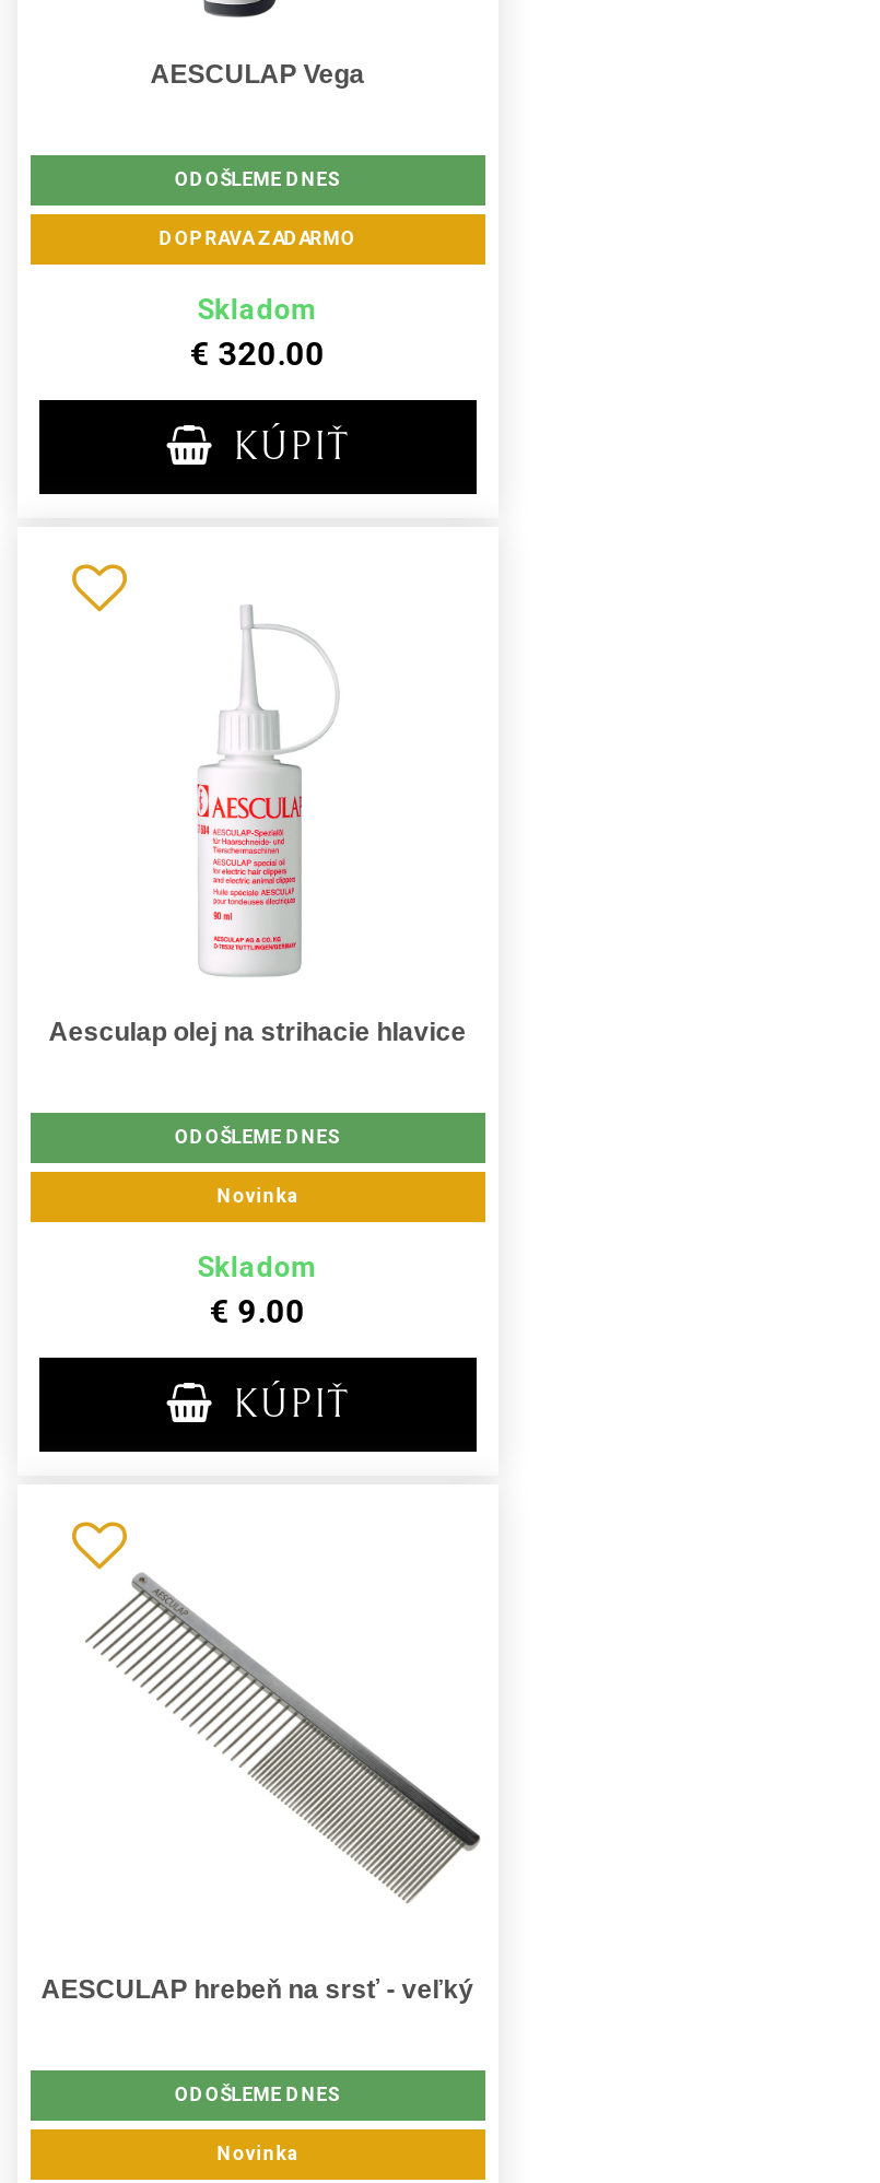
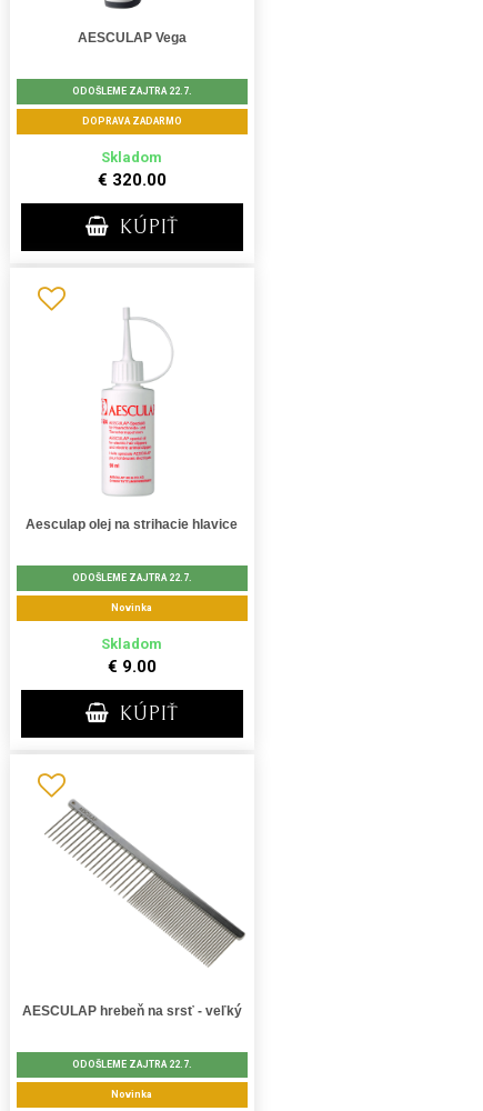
- ODOŠLEME DNES
+ ODOŠLEME ZAJTRA 22.7.

- ODOŠLEME DNES
+ ODOŠLEME ZAJTRA 22.7.

- ODOŠLEME DNES
+ ODOŠLEME ZAJTRA 22.7.
